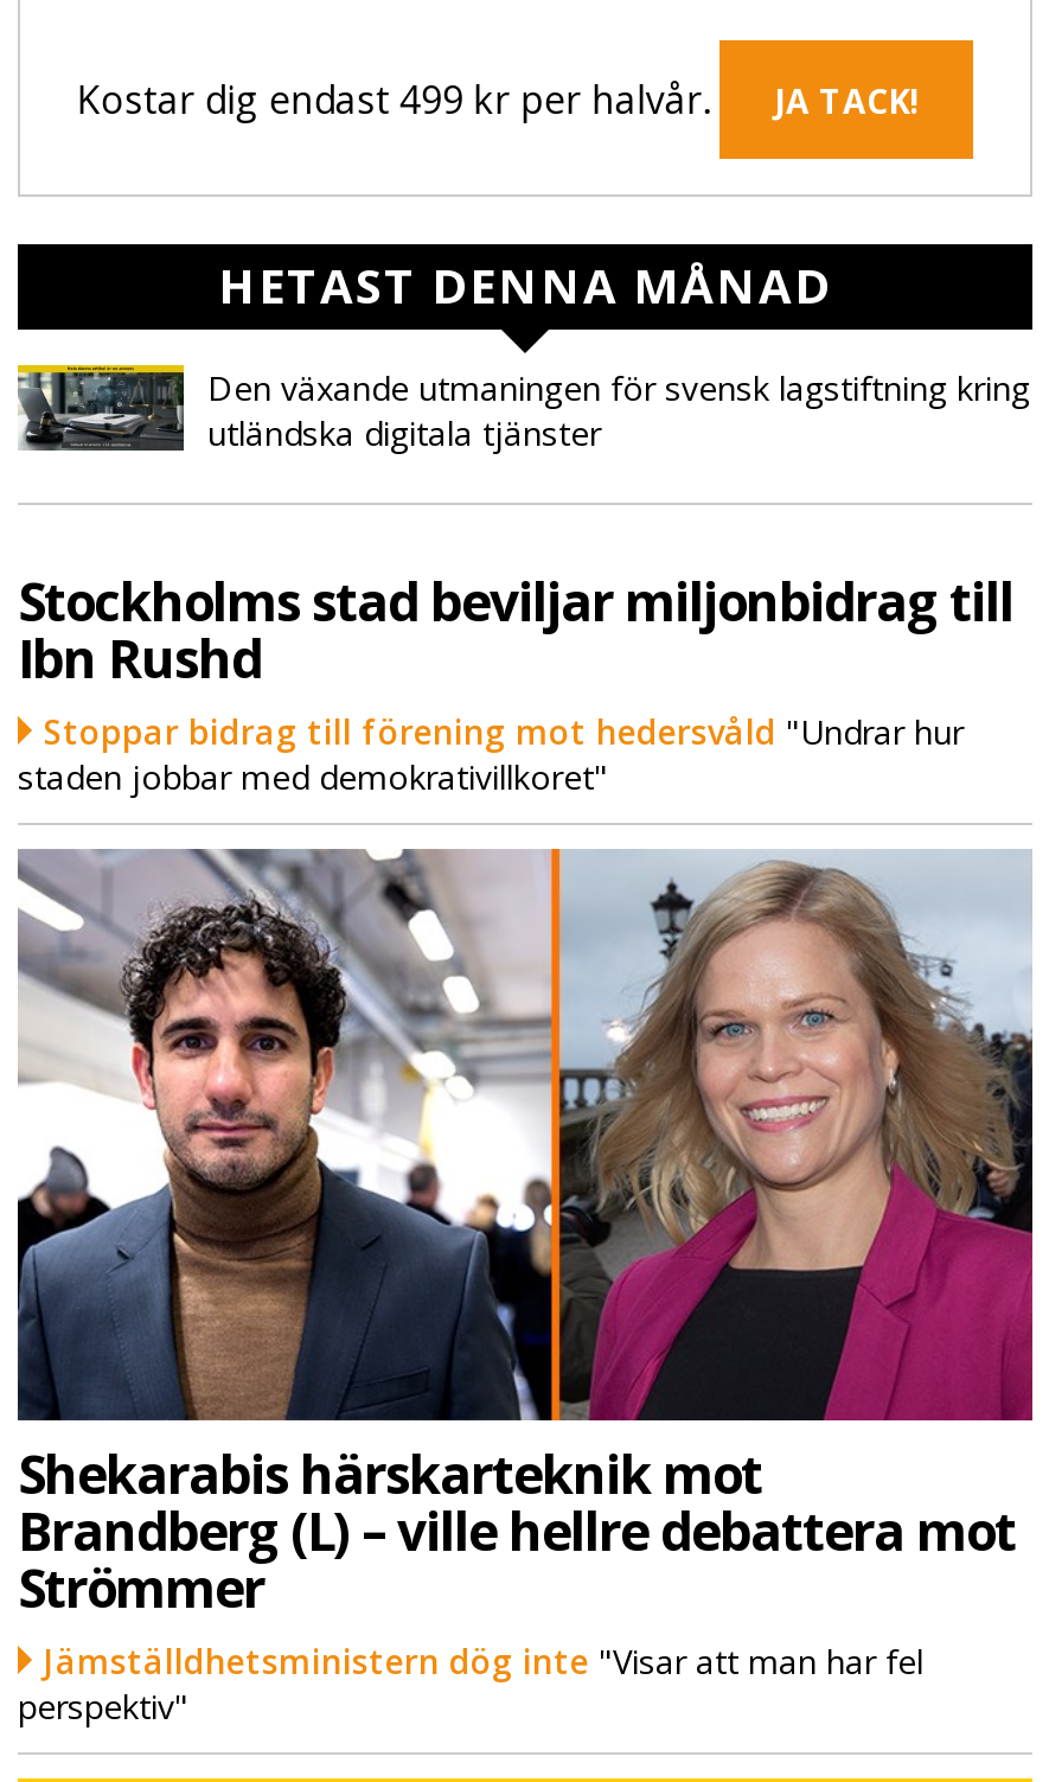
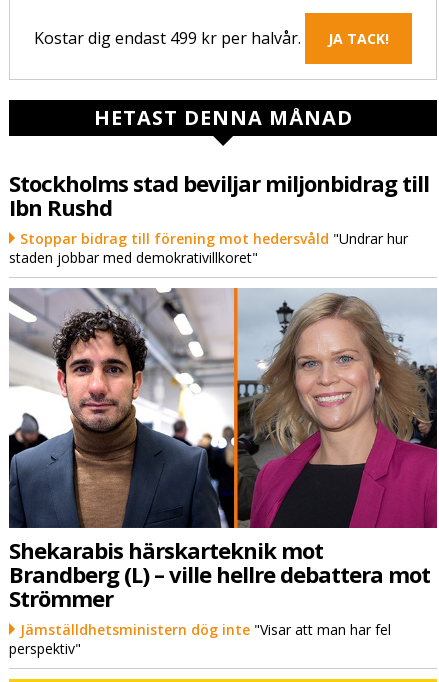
- [image]
- Den växande utmaningen för svensk lagstiftning kring
- utländska digitala tjänster
